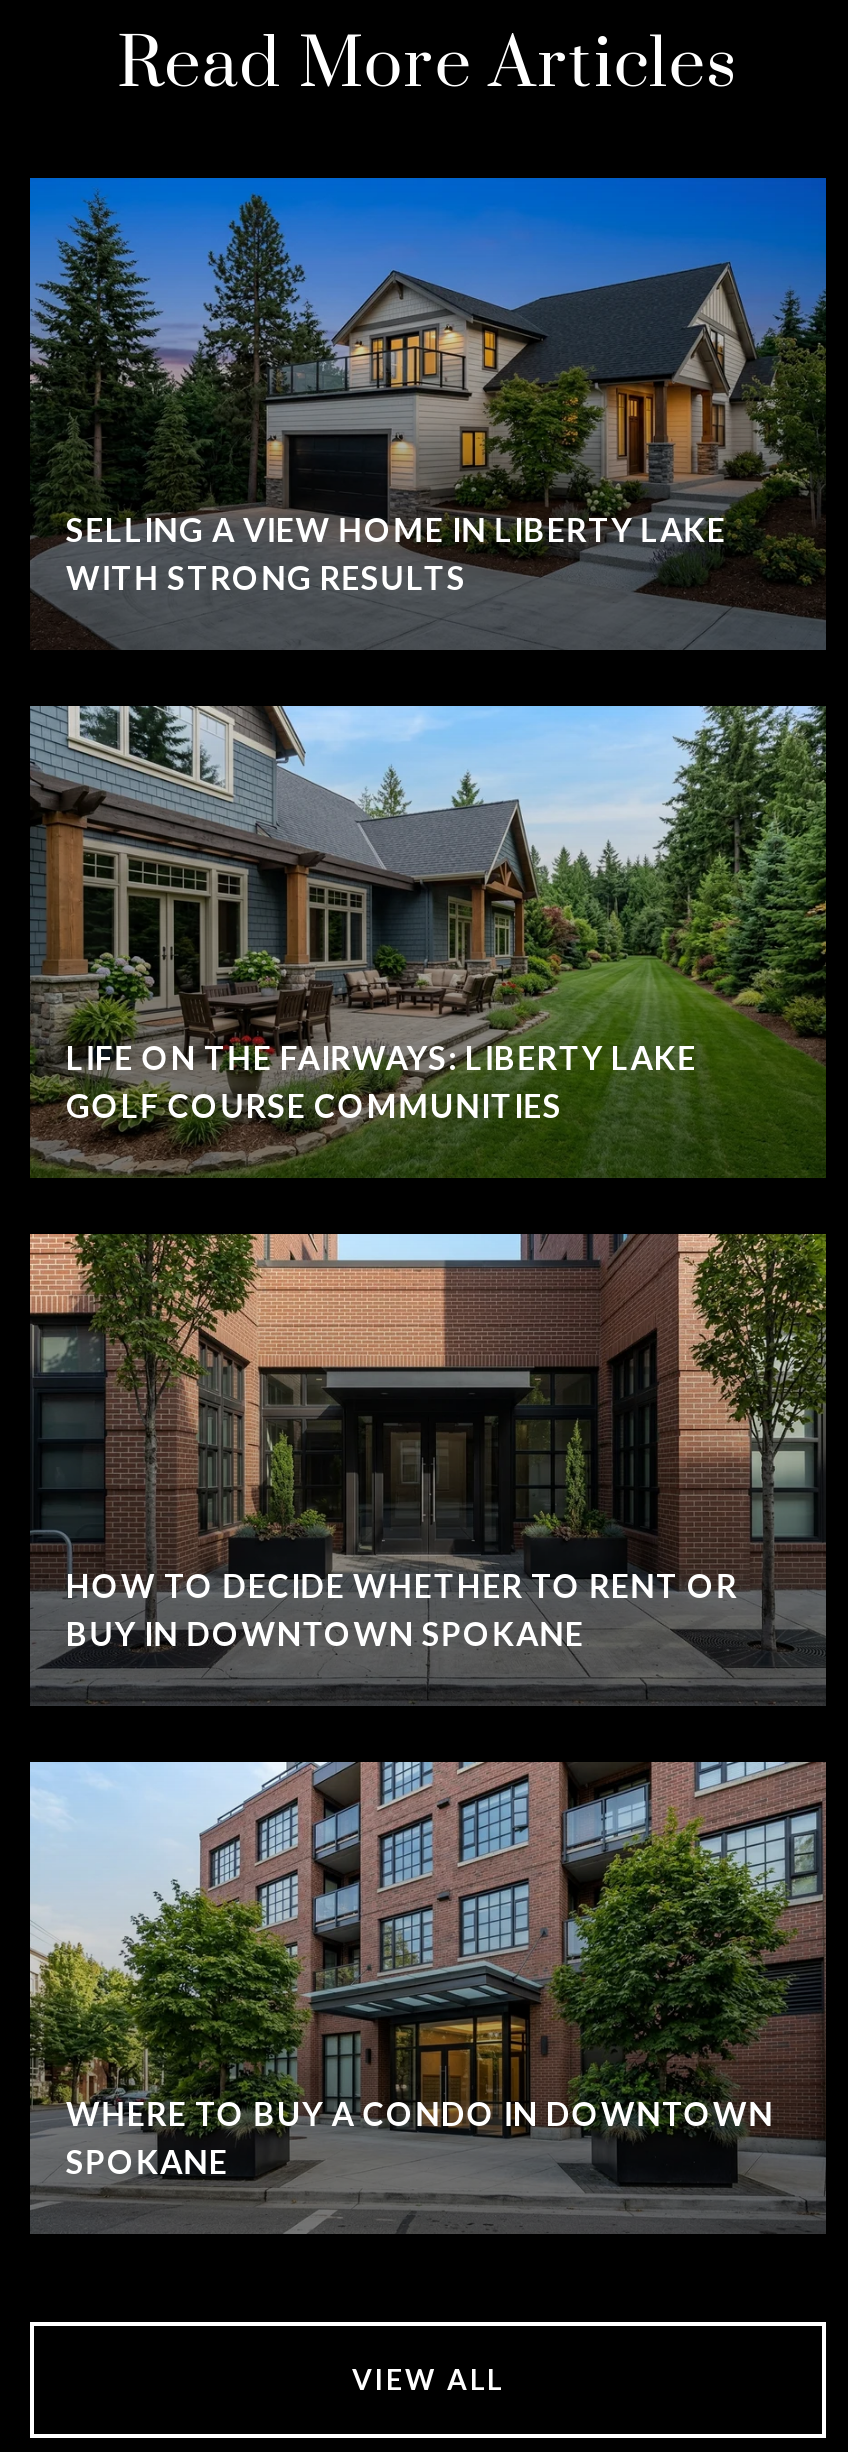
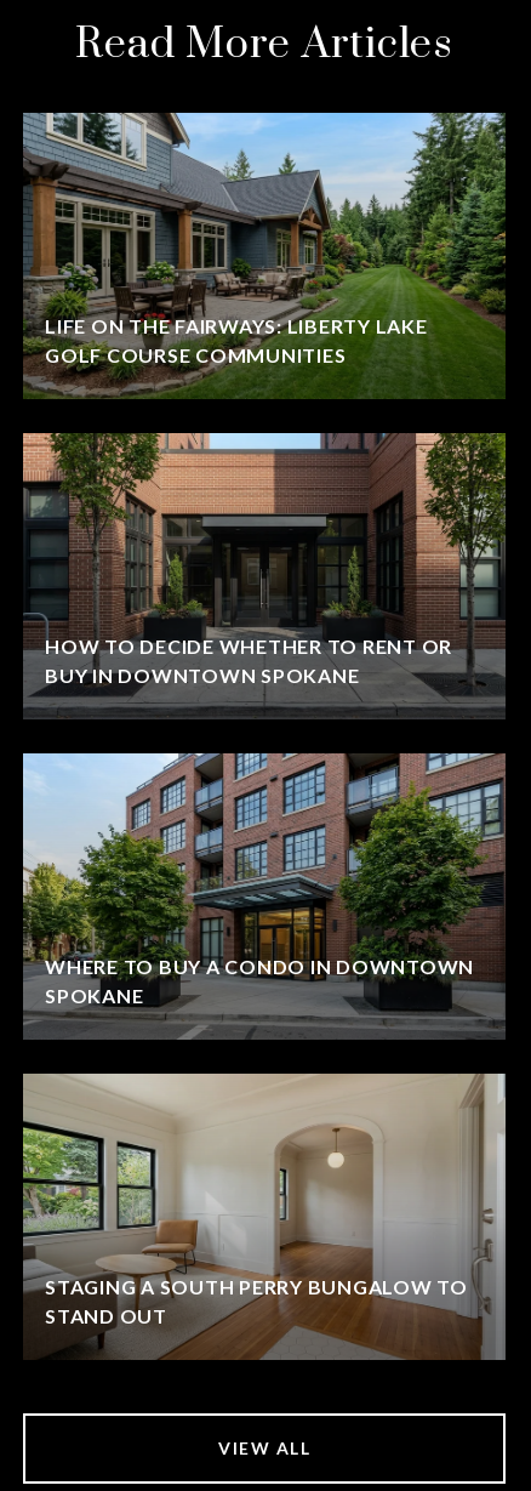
- [image]
- SELLING A VIEW HOME IN LIBERTY LAKE
- WITH STRONG RESULTS

moved up: [image] | LIFE ON THE FAIRWAYS: LIBERTY LAKE | GOLF COURSE COMMUNITIES | HOW TO DECIDE WHETHER TO RENT OR | BUY IN DOWNTOWN SPOKANE | WHERE TO BUY A CONDO IN DOWNTOWN | SPOKANE

+ [image]
+ STAGING A SOUTH PERRY BUNGALOW TO
+ STAND OUT
